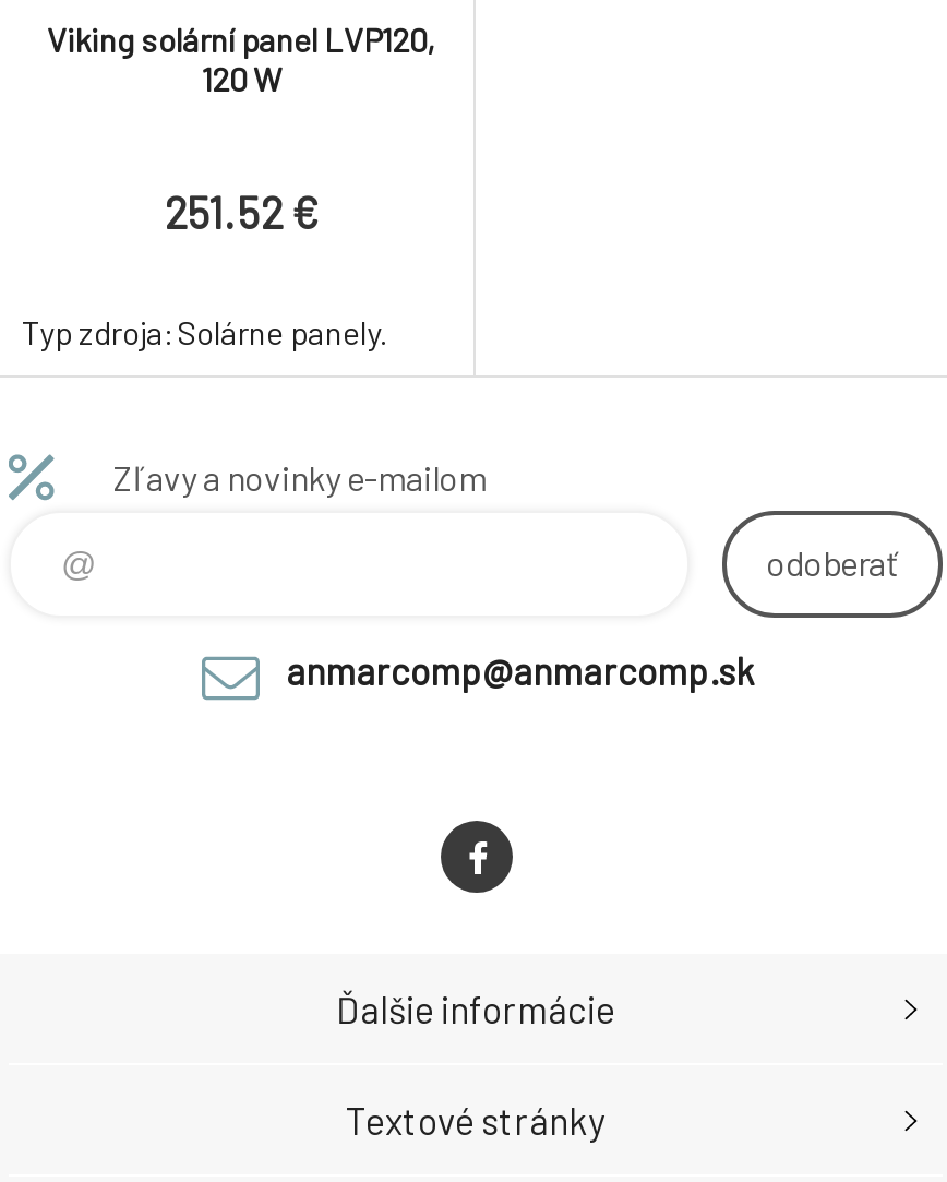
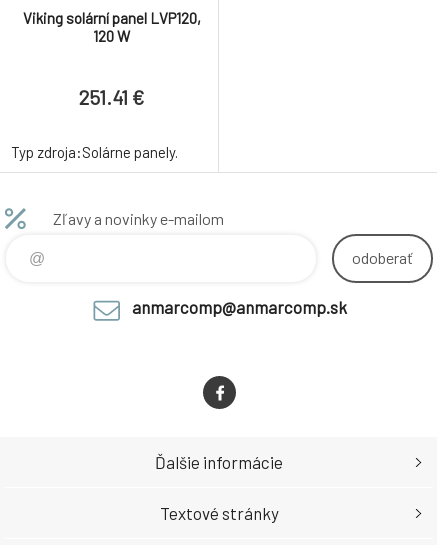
- 251.52 €
+ 251.41 €
